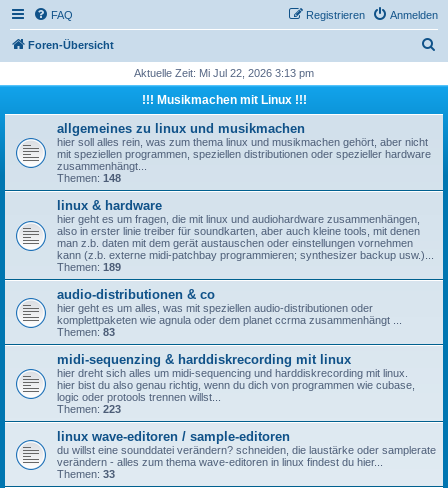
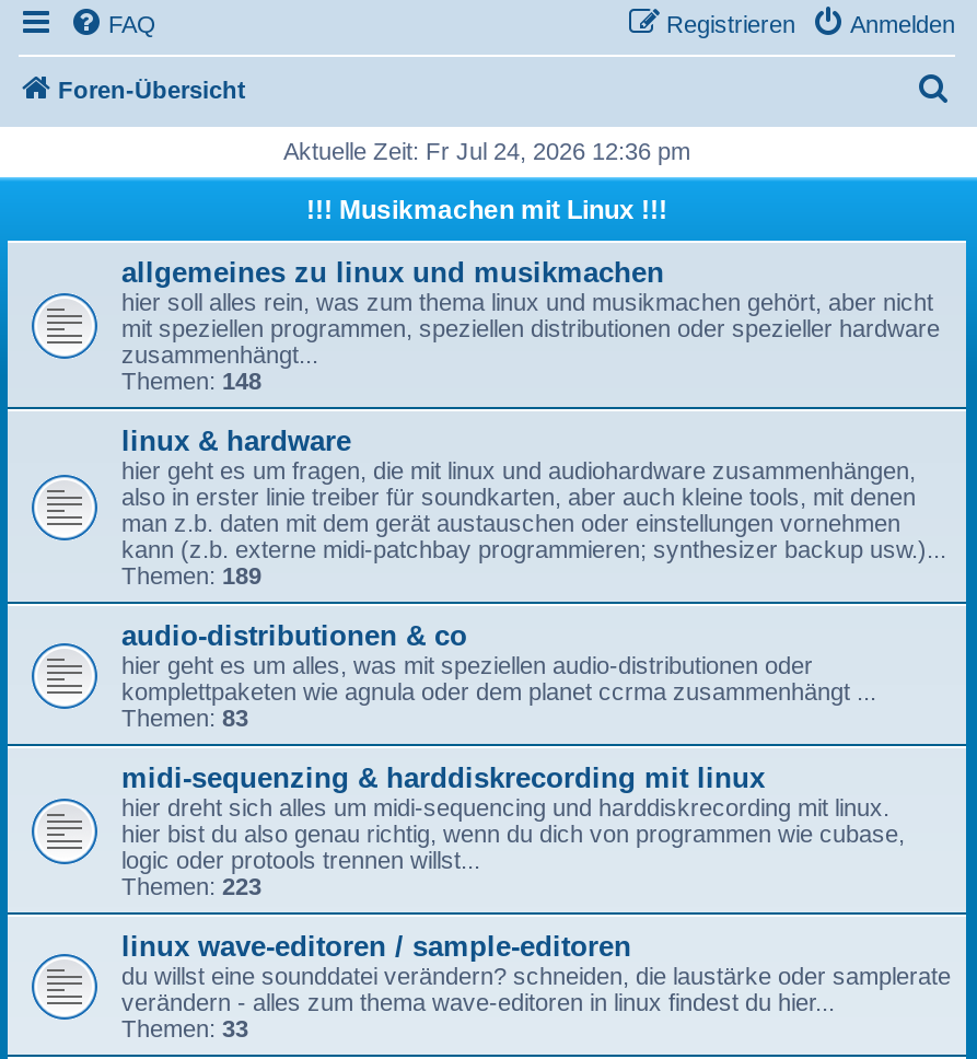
- Aktuelle Zeit: Mi Jul 22, 2026 3:13 pm
+ Aktuelle Zeit: Fr Jul 24, 2026 12:36 pm
